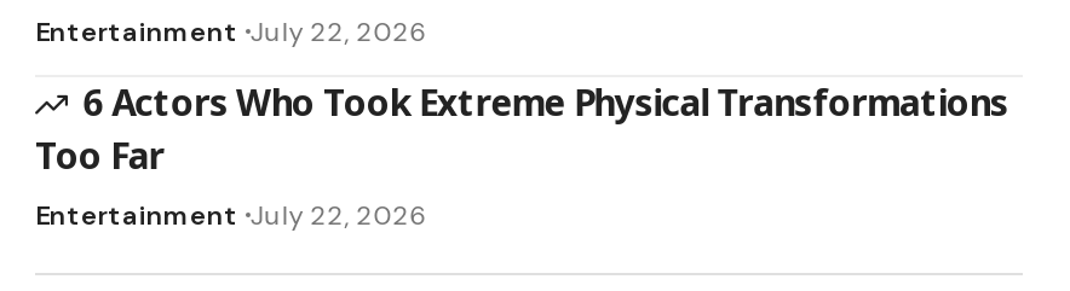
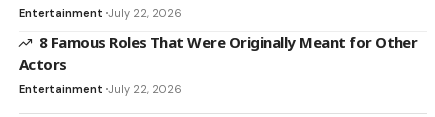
- 6 Actors Who Took Extreme Physical Transformations
- Too Far
+ 8 Famous Roles That Were Originally Meant for Other
+ Actors
